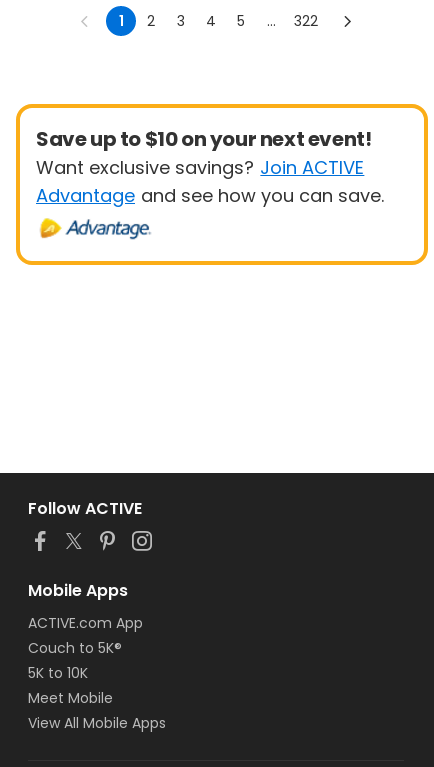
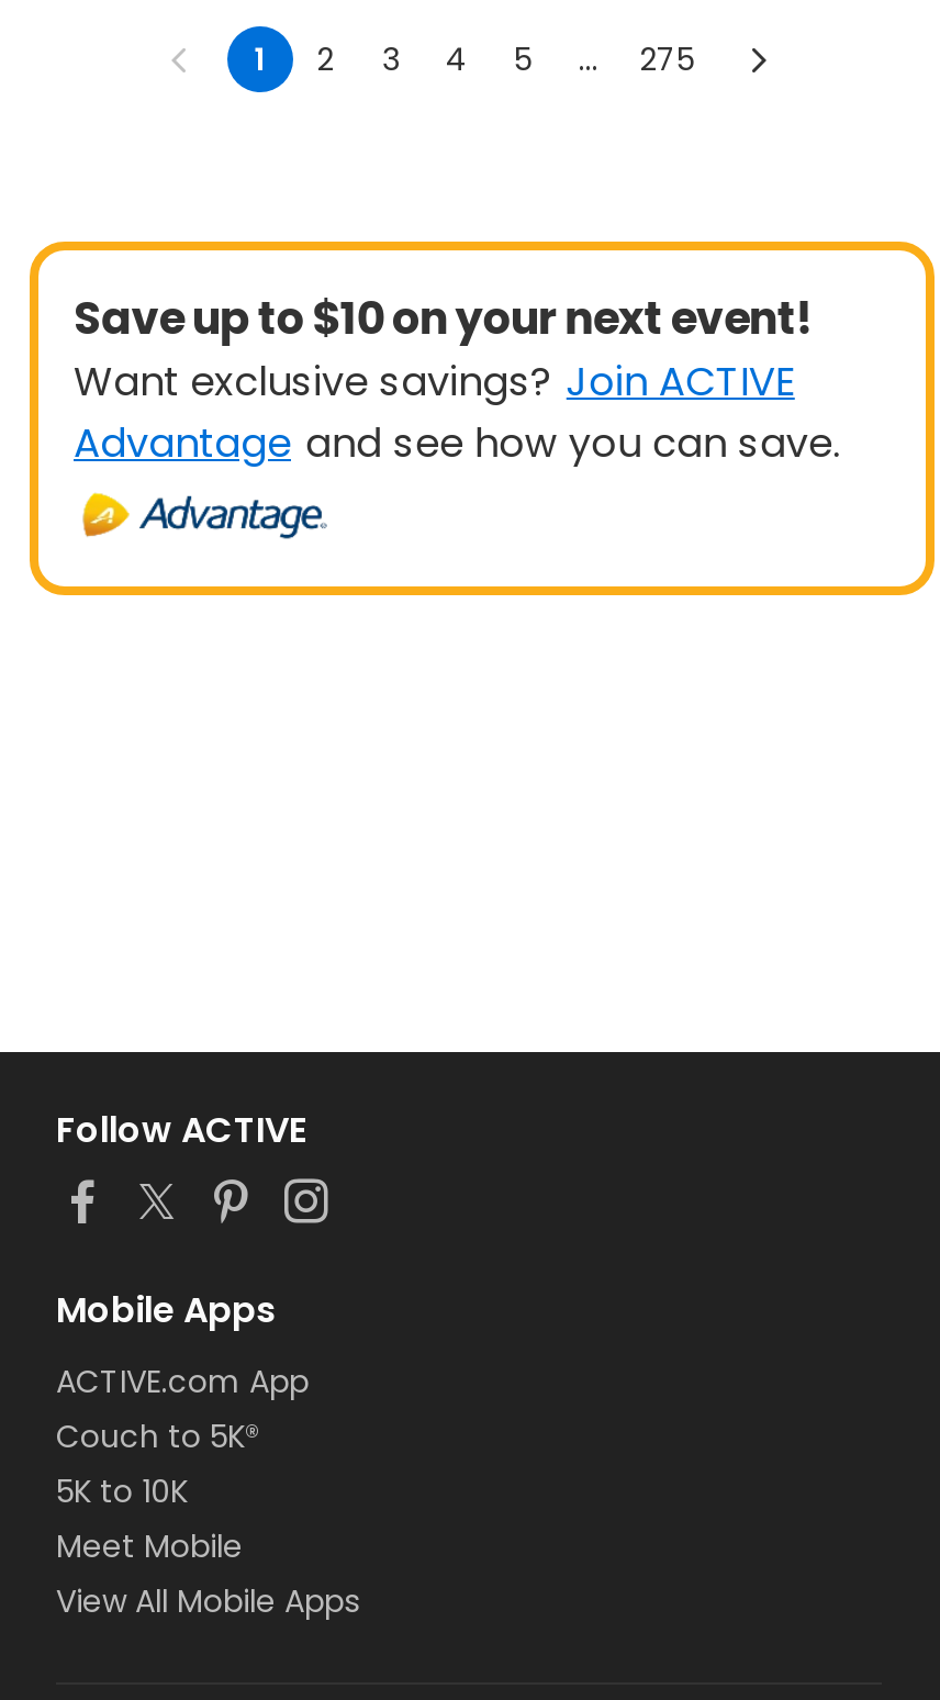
- 322
+ 275
